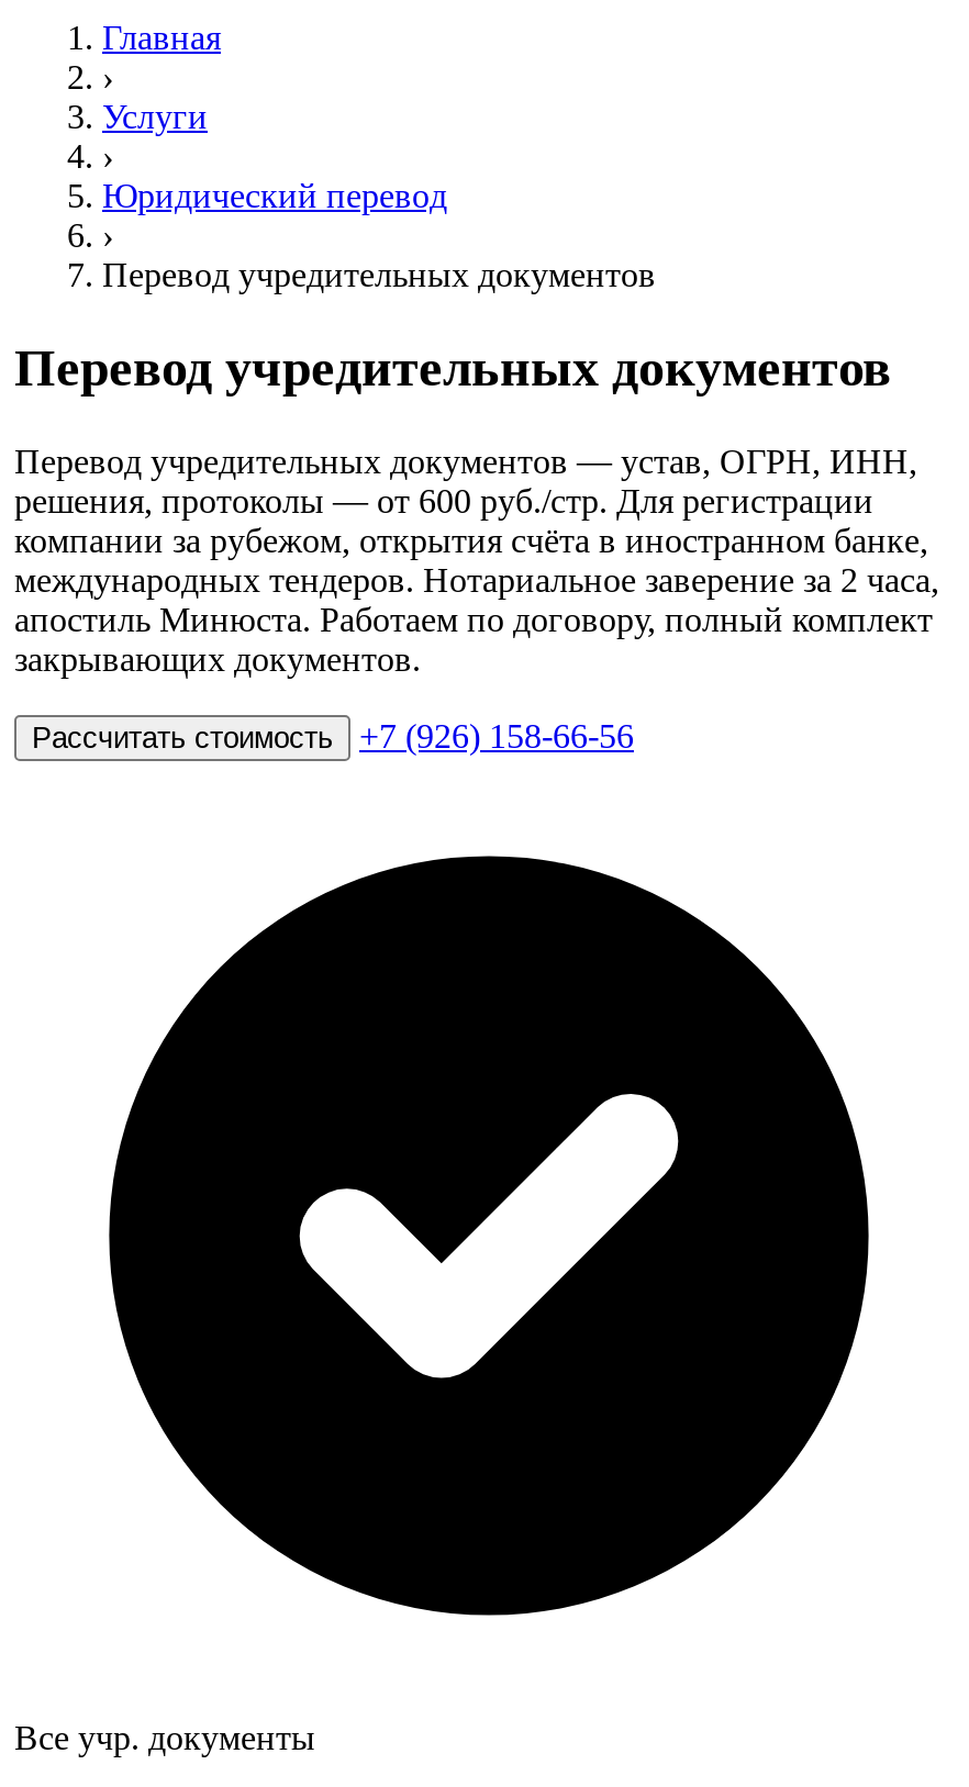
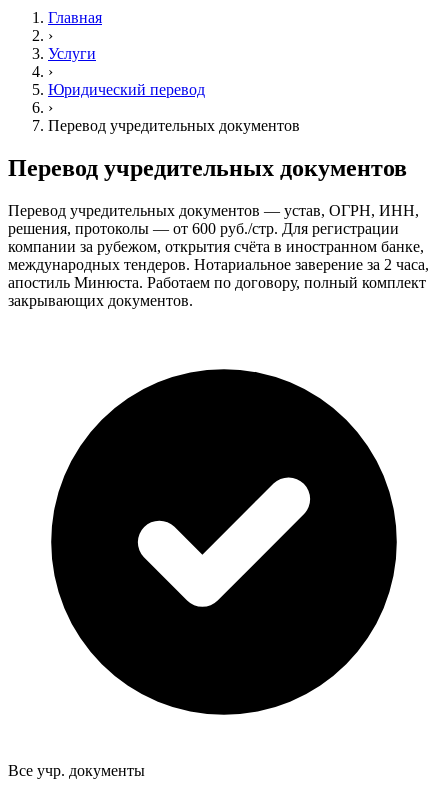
- Рассчитать стоимость
- +7 (926) 158-66-56
